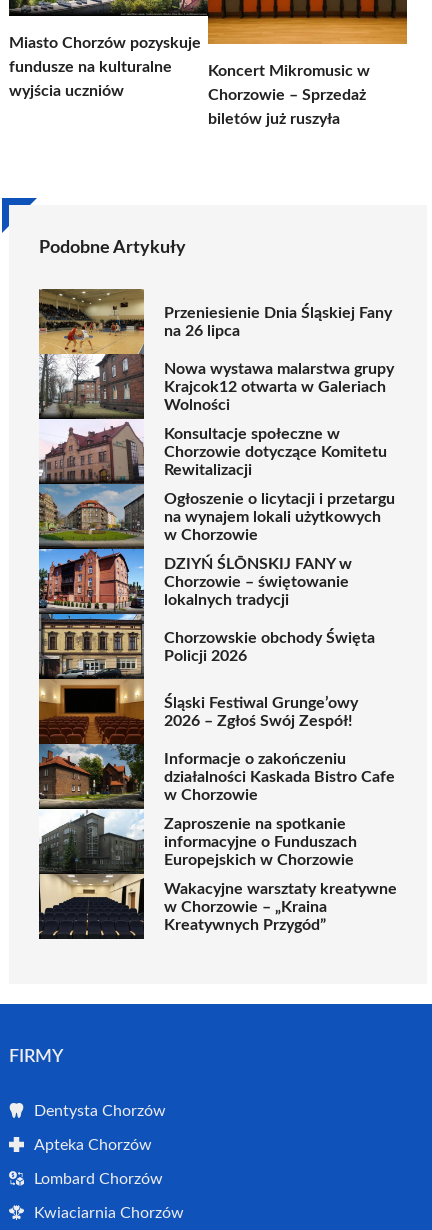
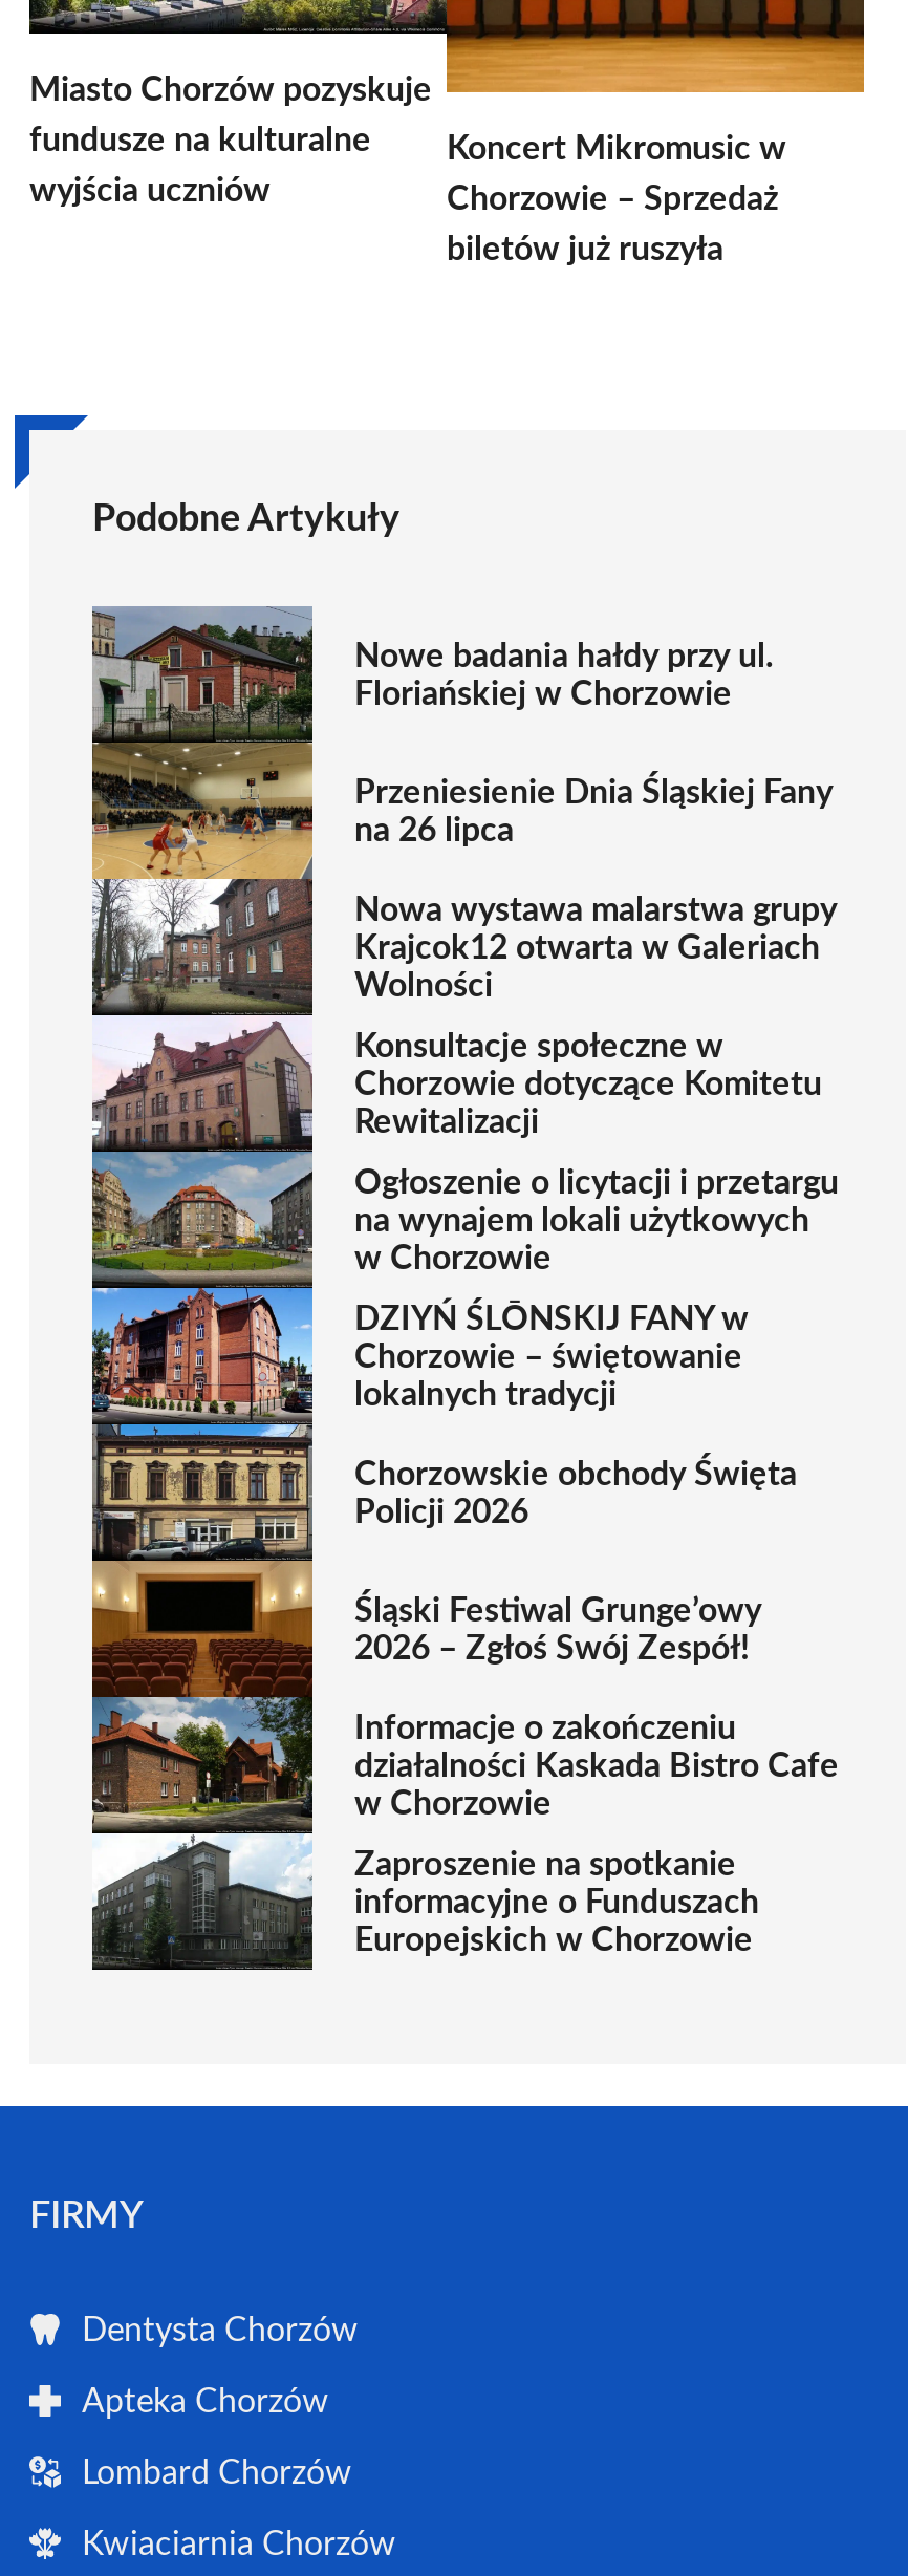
+ [image]
+ Nowe badania hałdy przy ul.
+ Floriańskiej w Chorzowie

moved down: Przeniesienie Dnia Śląskiej Fany | na 26 lipca | Nowa wystawa malarstwa grupy | ... | informacyjne o Funduszach | Europejskich w Chorzowie

- [image]
- Wakacyjne warsztaty kreatywne
- w Chorzowie – „Kraina
- Kreatywnych Przygód”
